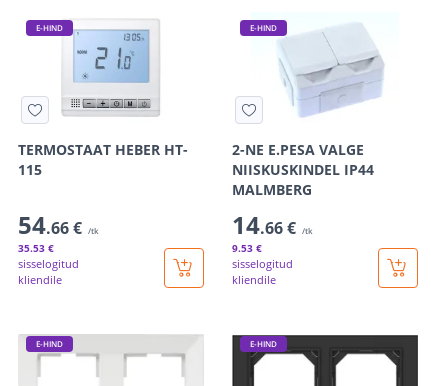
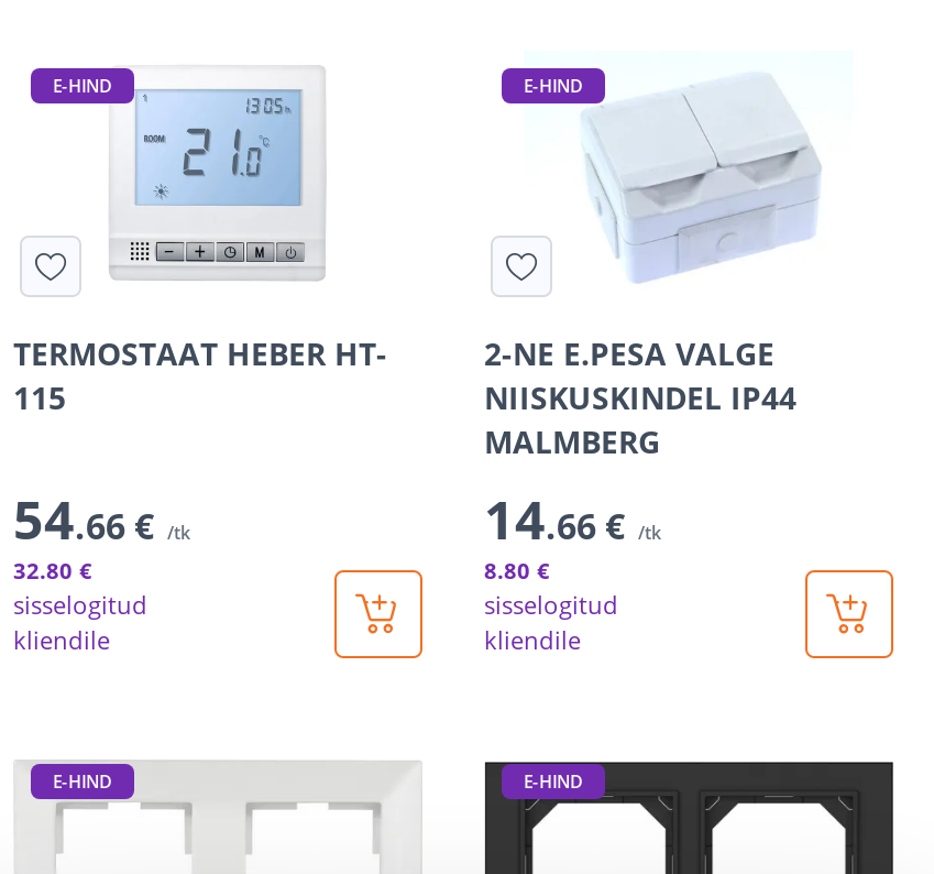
- 35.53 €
+ 32.80 €

- 9.53 €
+ 8.80 €
